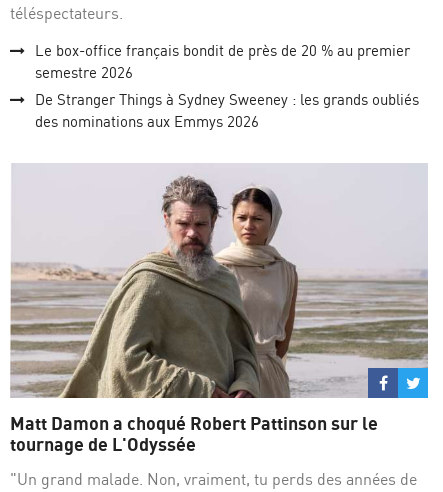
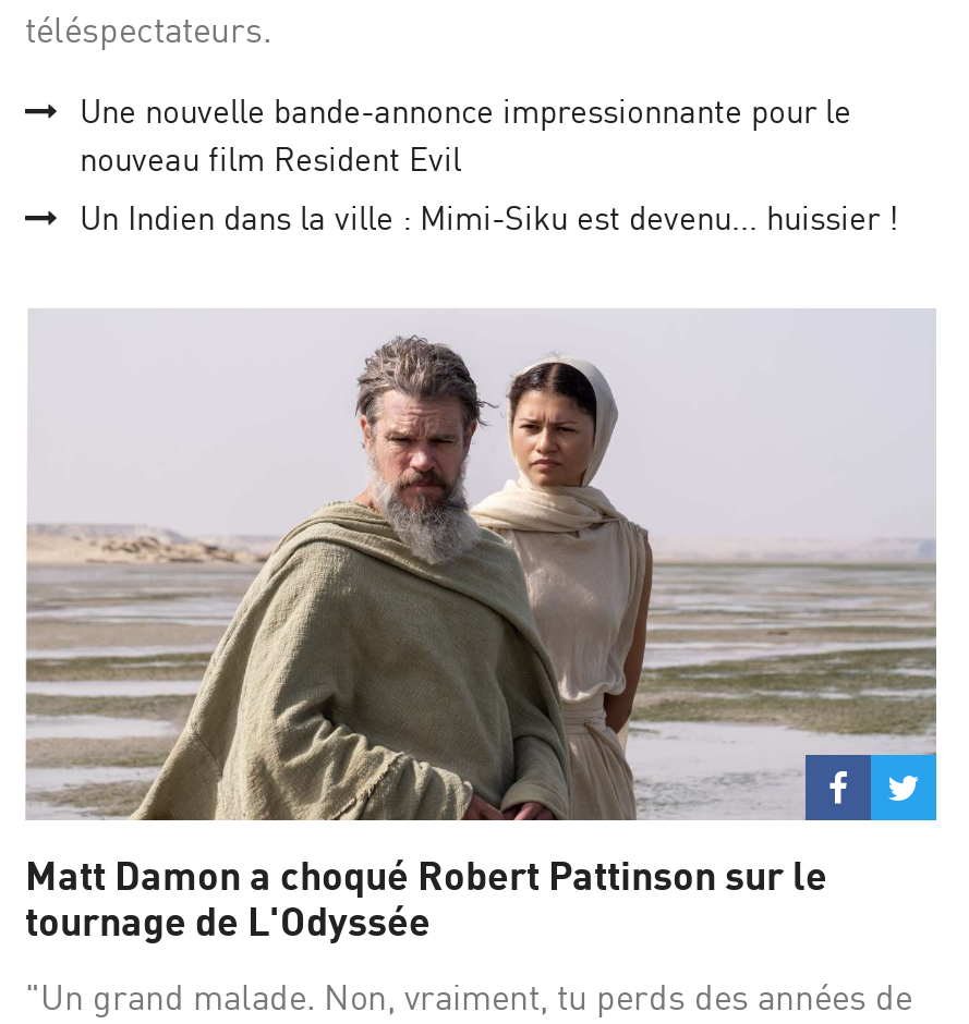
- Le box-office français bondit de près de 20 % au premier
- semestre 2026
- De Stranger Things à Sydney Sweeney : les grands oubliés
- des nominations aux Emmys 2026
+ Une nouvelle bande-annonce impressionnante pour le
+ nouveau film Resident Evil
+ Un Indien dans la ville : Mimi-Siku est devenu... huissier !
